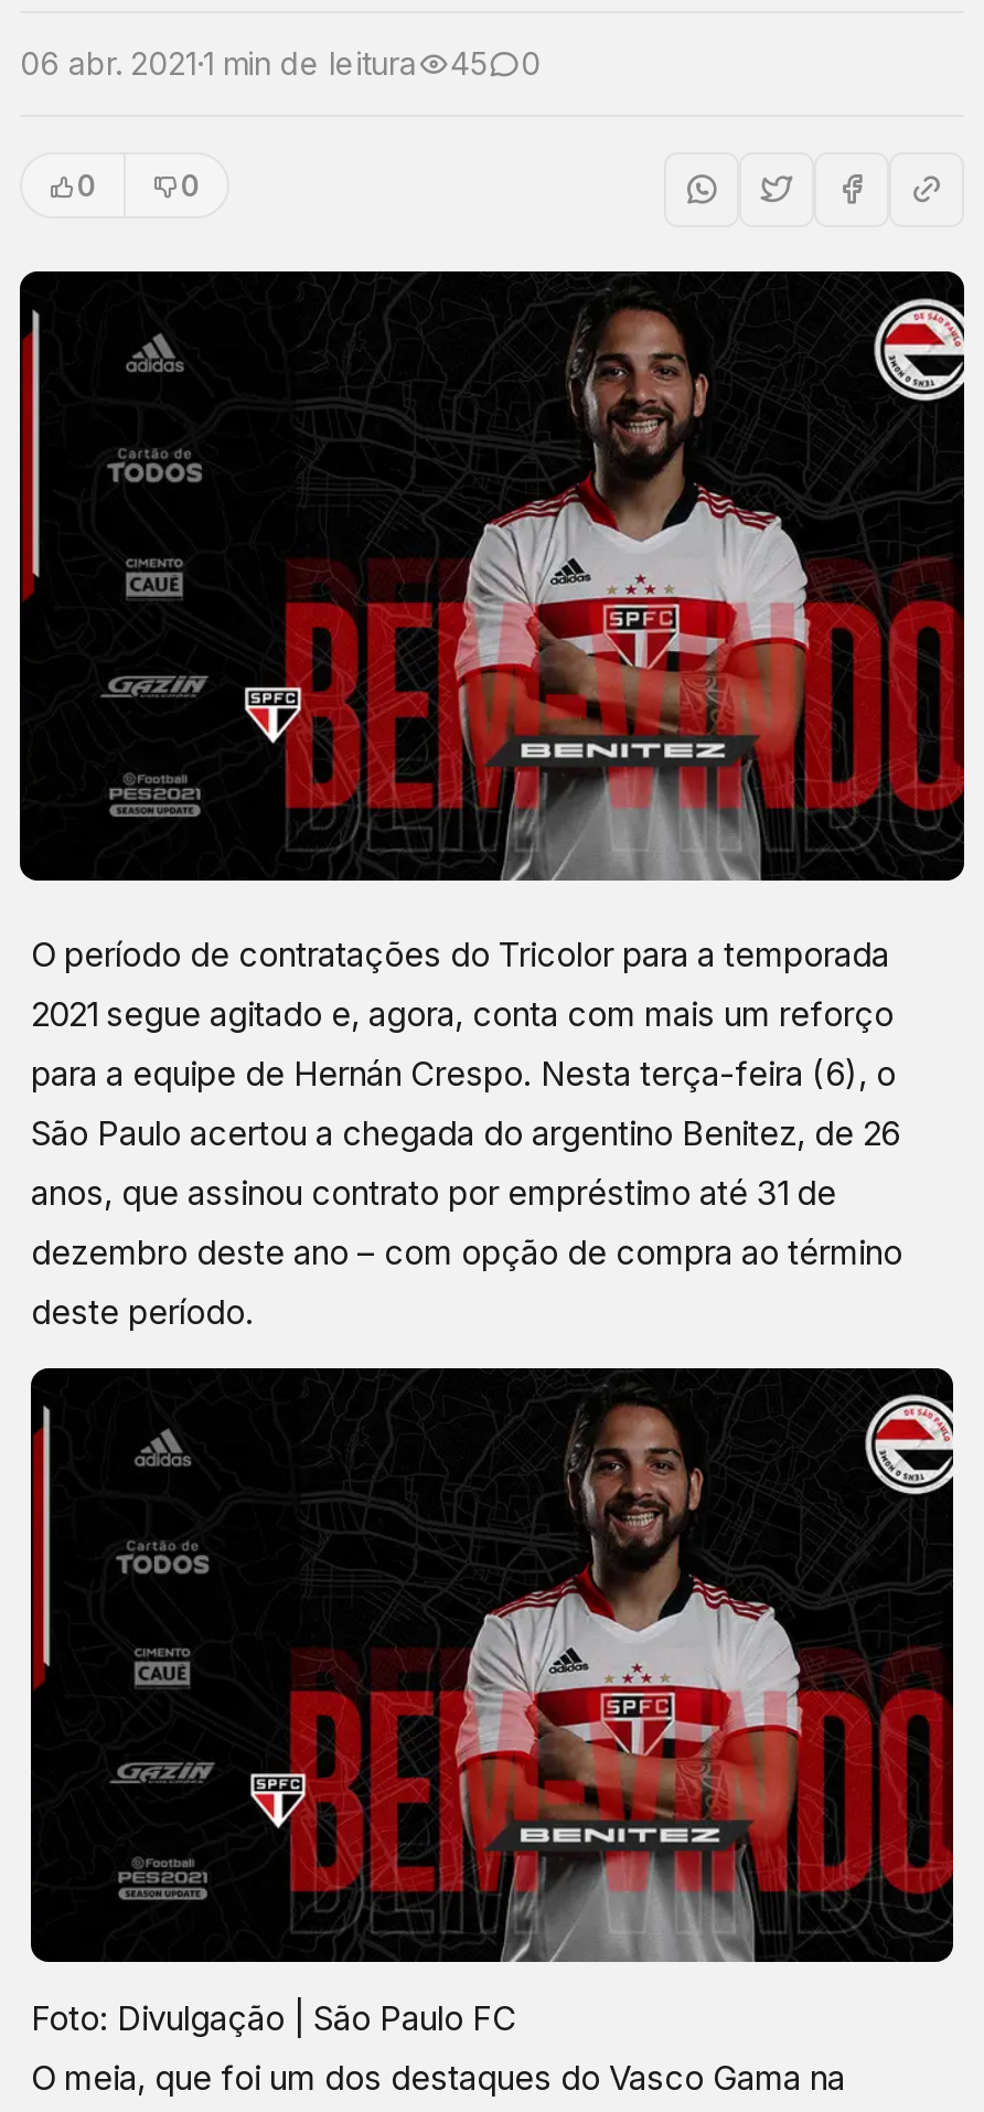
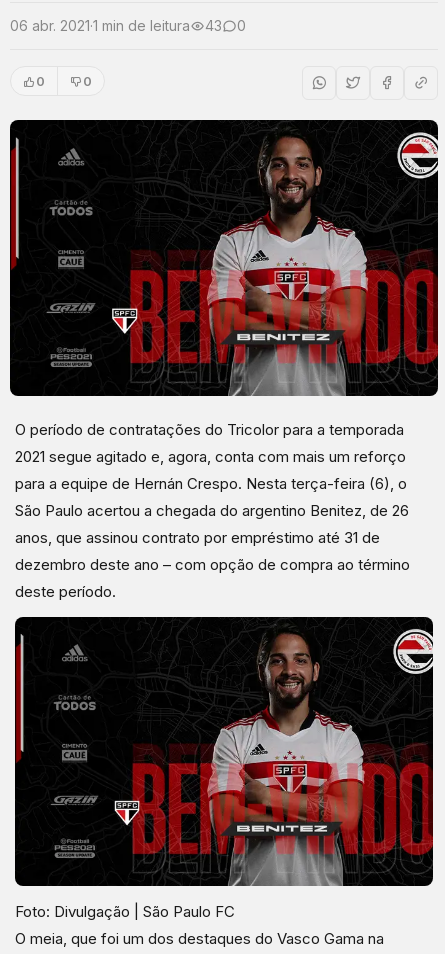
- 06 abr. 2021·1 min de leitura 45 0
+ 06 abr. 2021·1 min de leitura 43 0
